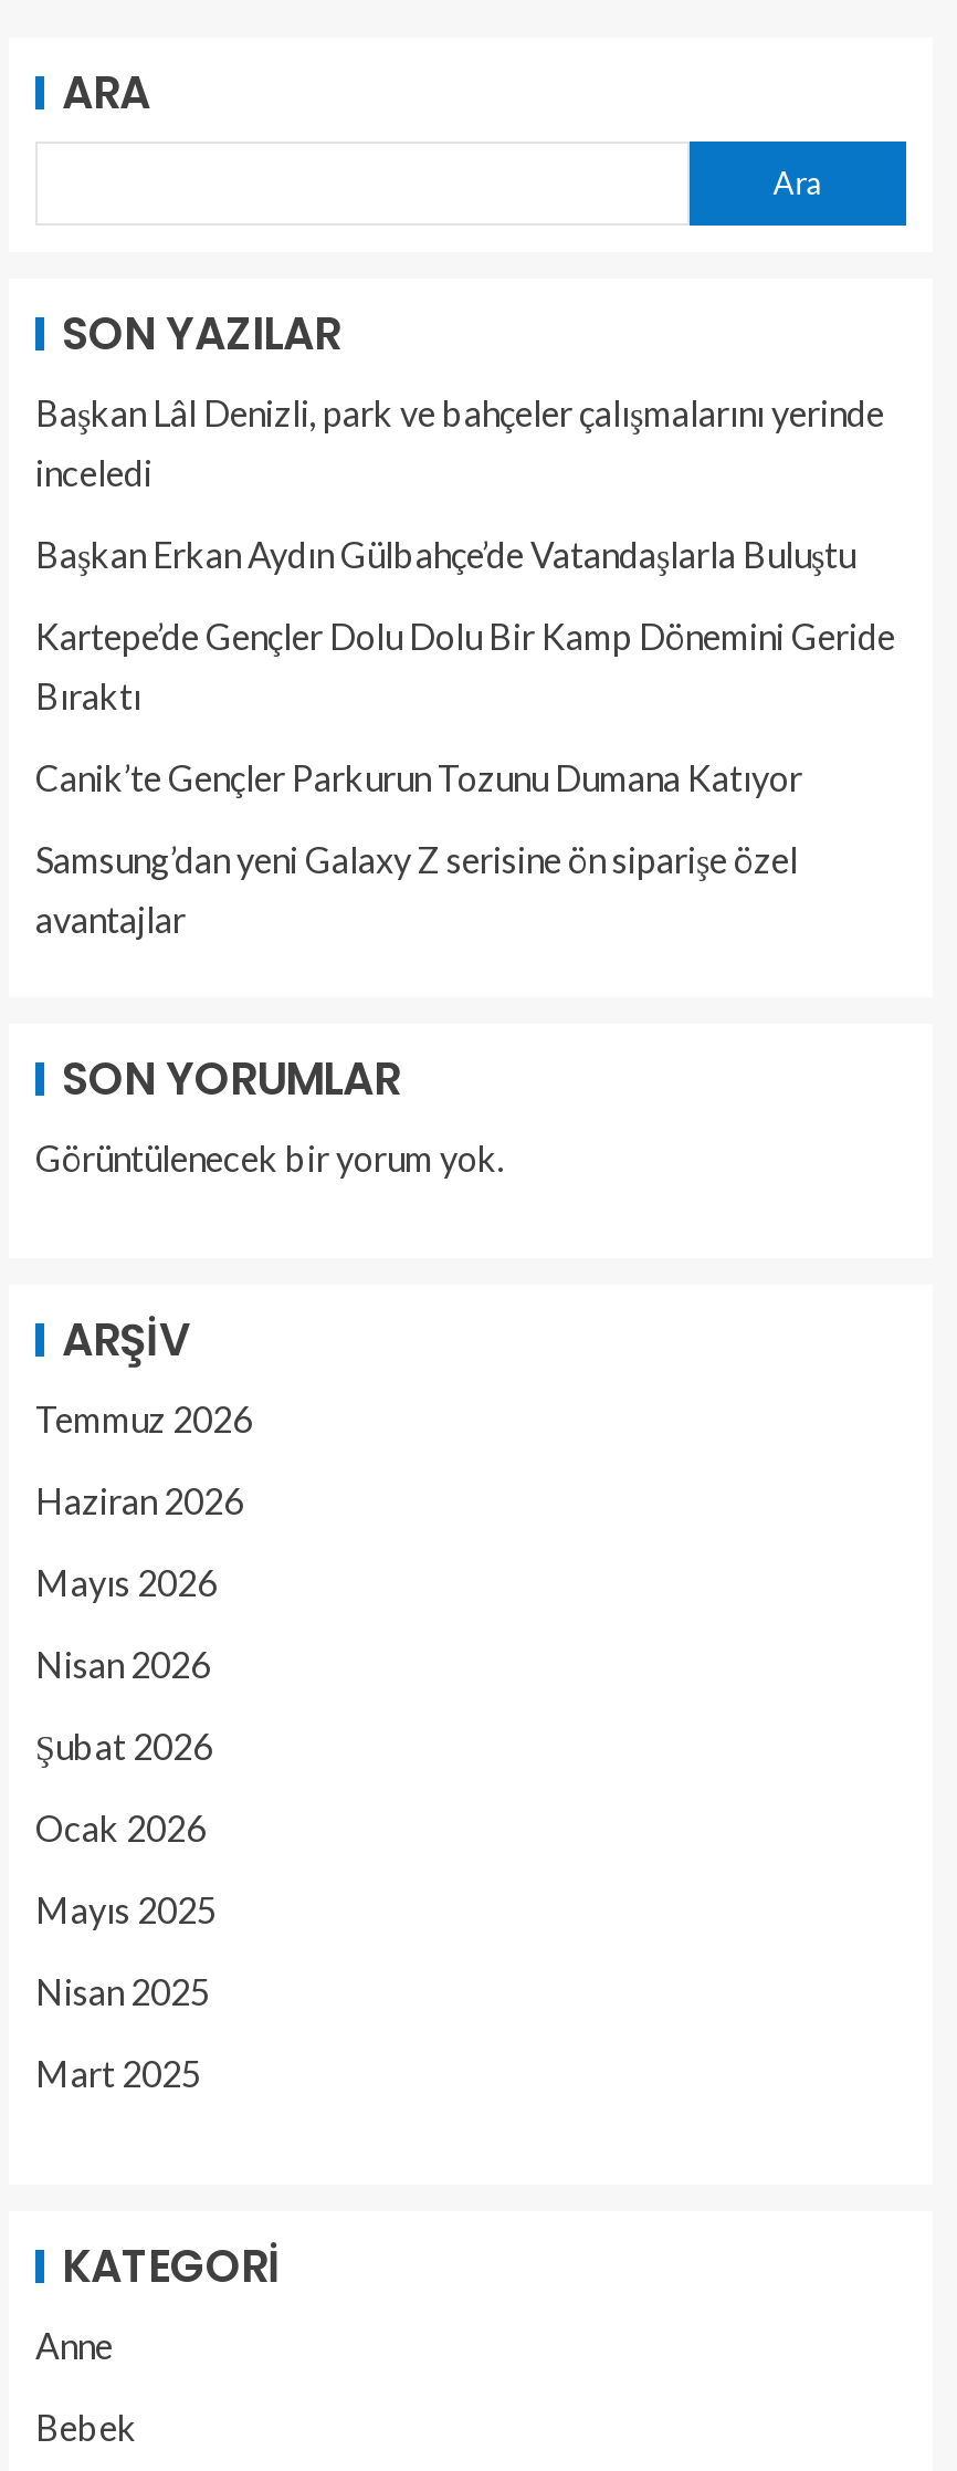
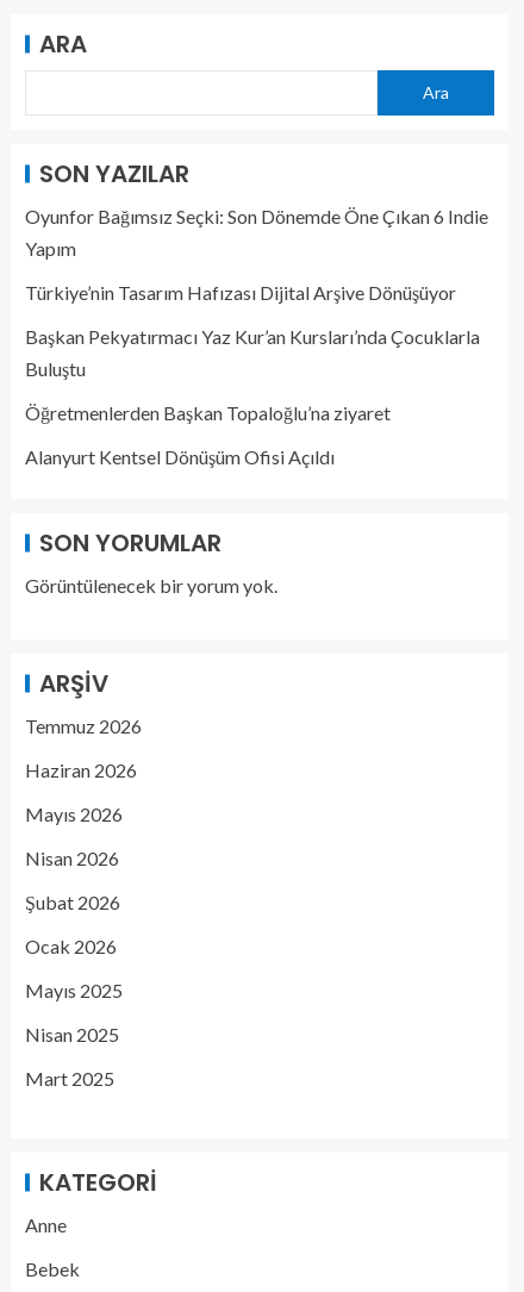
- Başkan Lâl Denizli, park ve bahçeler çalışmalarını yerinde
- inceledi
+ Oyunfor Bağımsız Seçki: Son Dönemde Öne Çıkan 6 Indie
+ Yapım

- Başkan Erkan Aydın Gülbahçe’de Vatandaşlarla Buluştu
+ Türkiye’nin Tasarım Hafızası Dijital Arşive Dönüşüyor

- Kartepe’de Gençler Dolu Dolu Bir Kamp Dönemini Geride
- Bıraktı
+ Başkan Pekyatırmacı Yaz Kur’an Kursları’nda Çocuklarla
+ Buluştu

- Canik’te Gençler Parkurun Tozunu Dumana Katıyor
+ Öğretmenlerden Başkan Topaloğlu’na ziyaret

- Samsung’dan yeni Galaxy Z serisine ön siparişe özel
- avantajlar
+ Alanyurt Kentsel Dönüşüm Ofisi Açıldı
